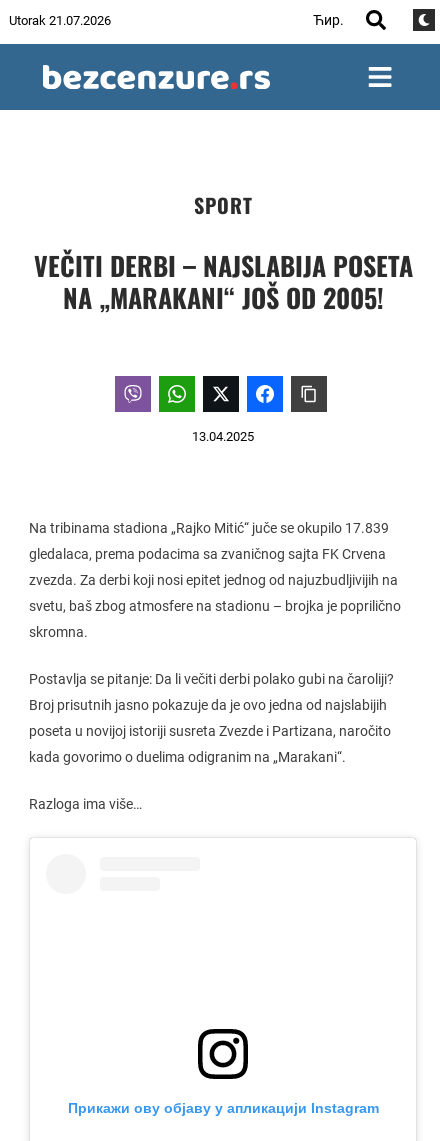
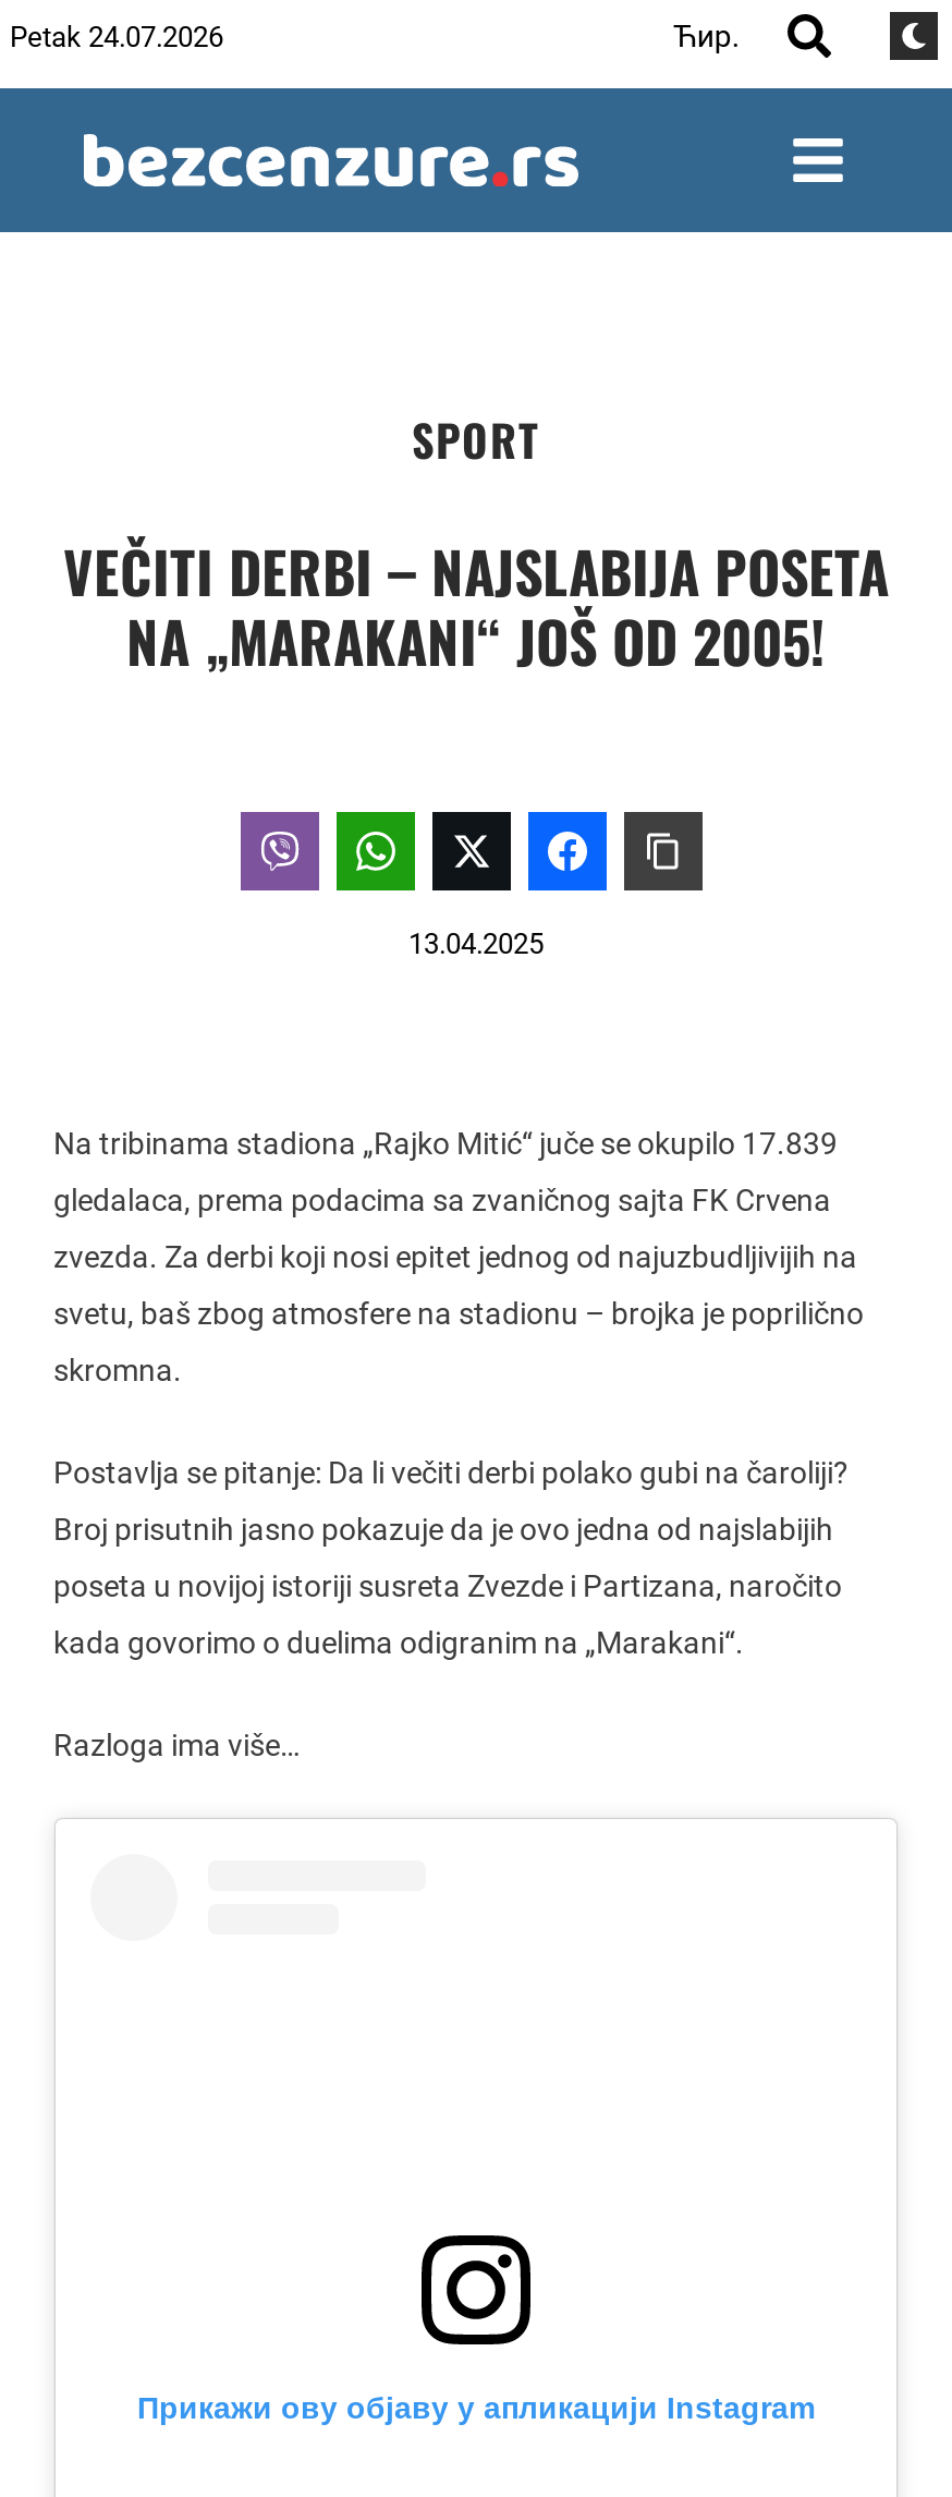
- Utorak 21.07.2026
+ Petak 24.07.2026
